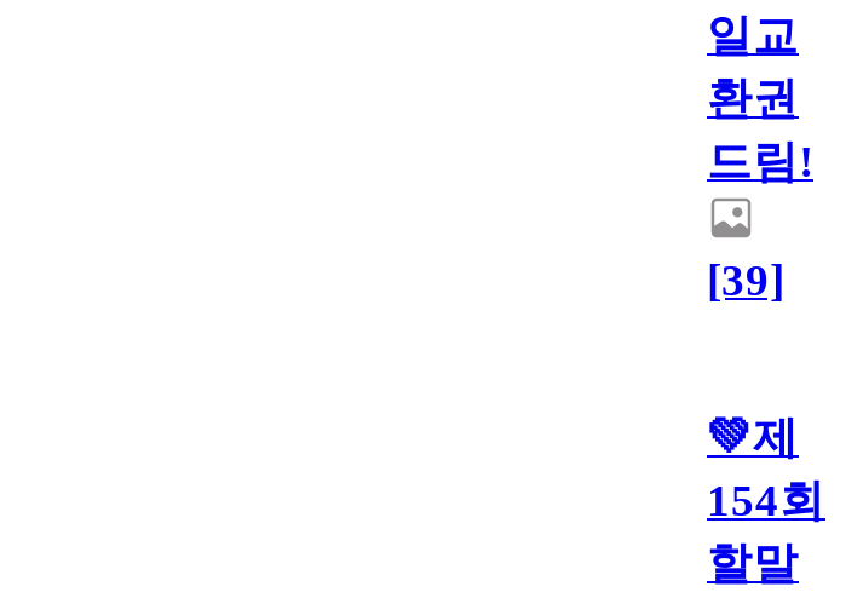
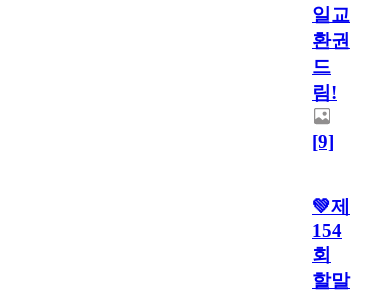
- [39]
+ [9]
